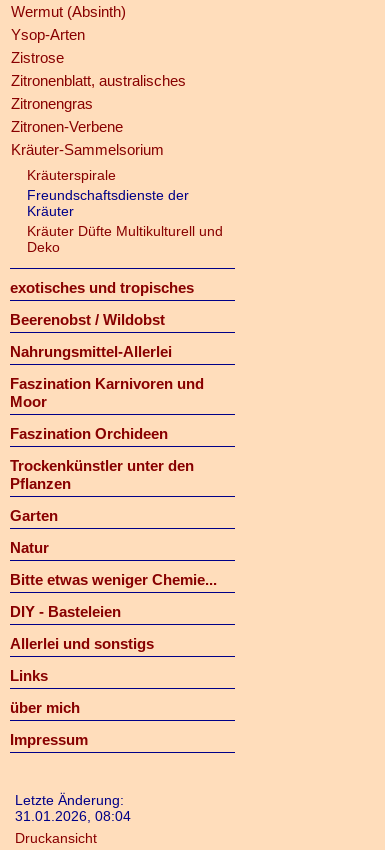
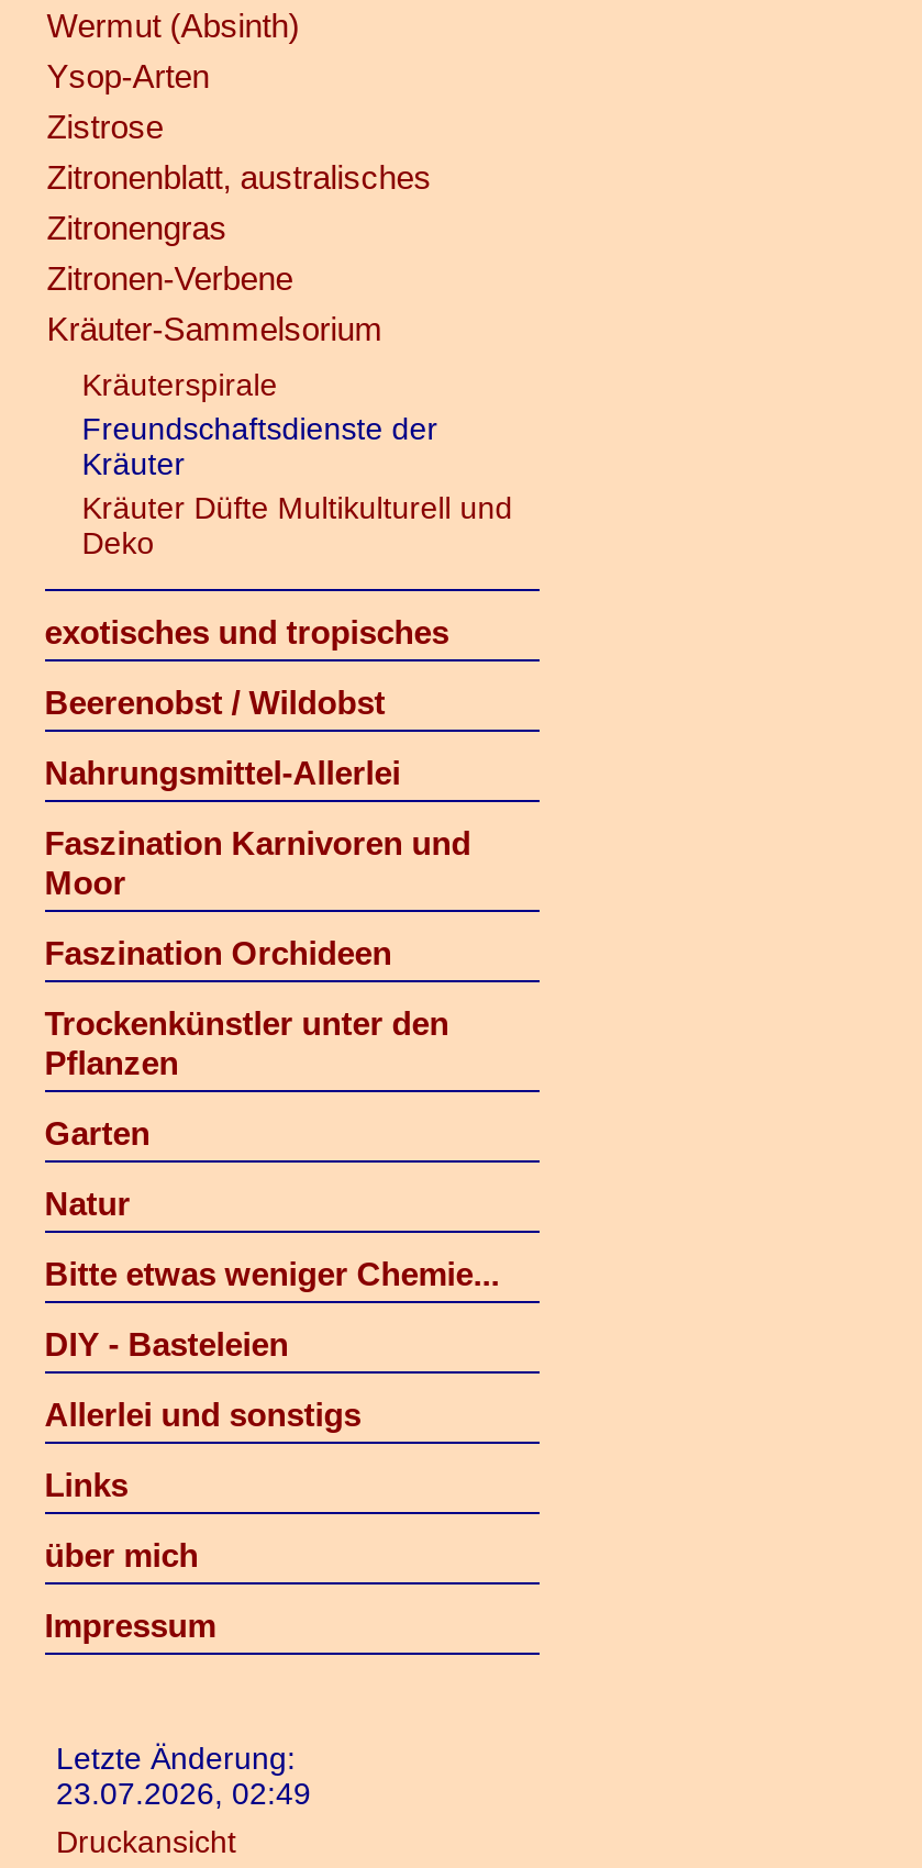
- 31.01.2026, 08:04
+ 23.07.2026, 02:49
